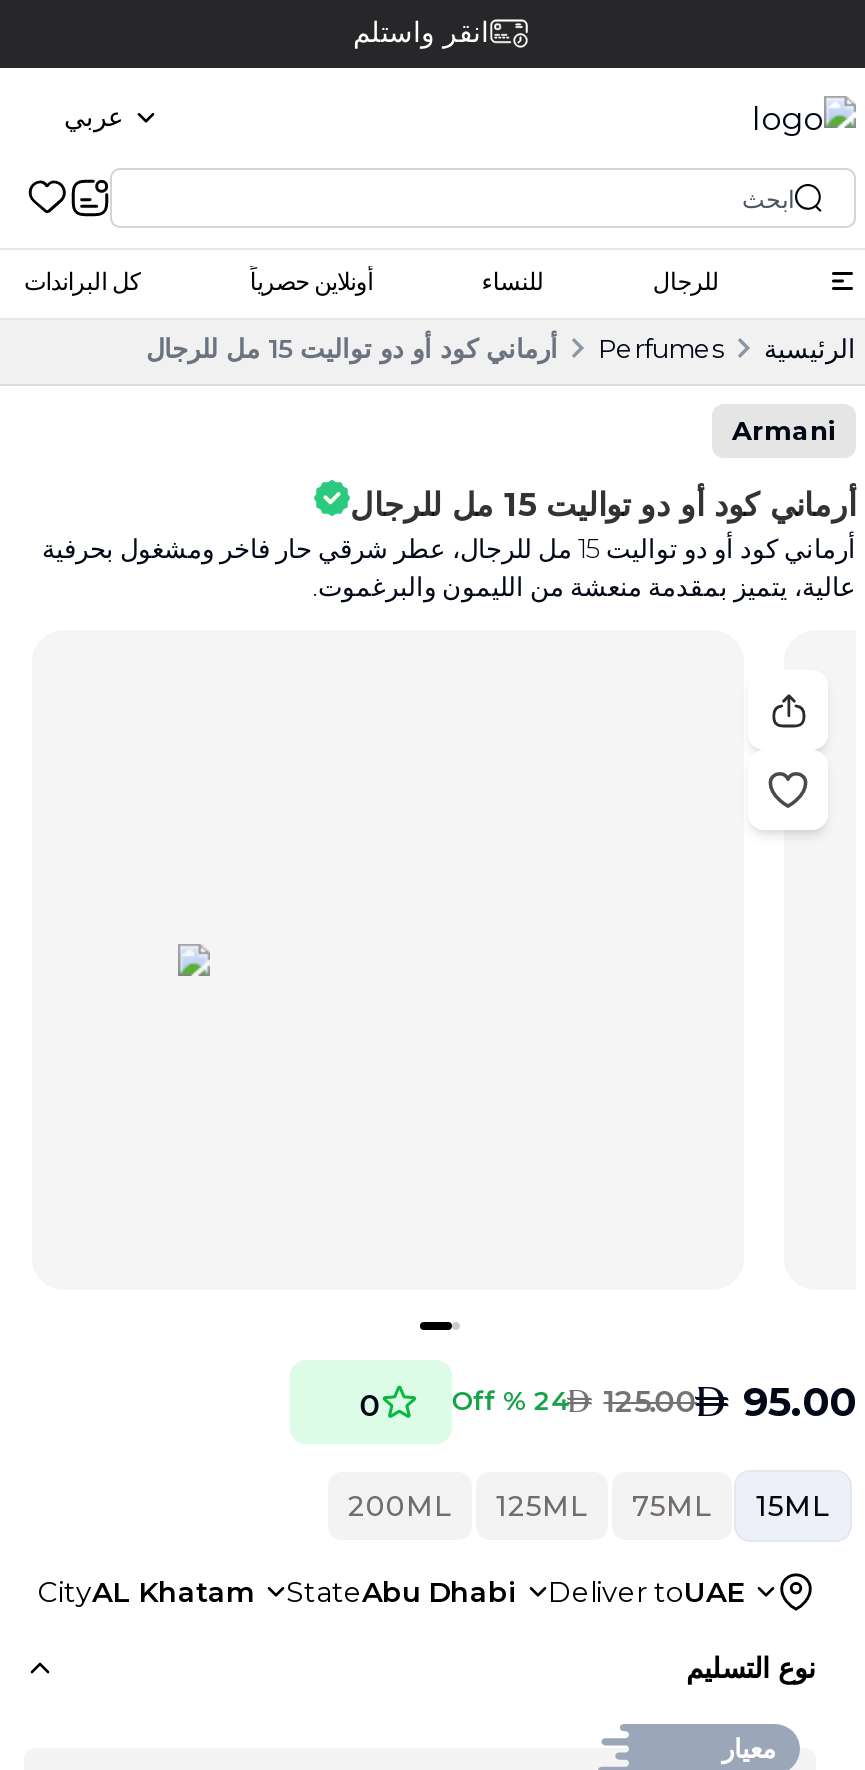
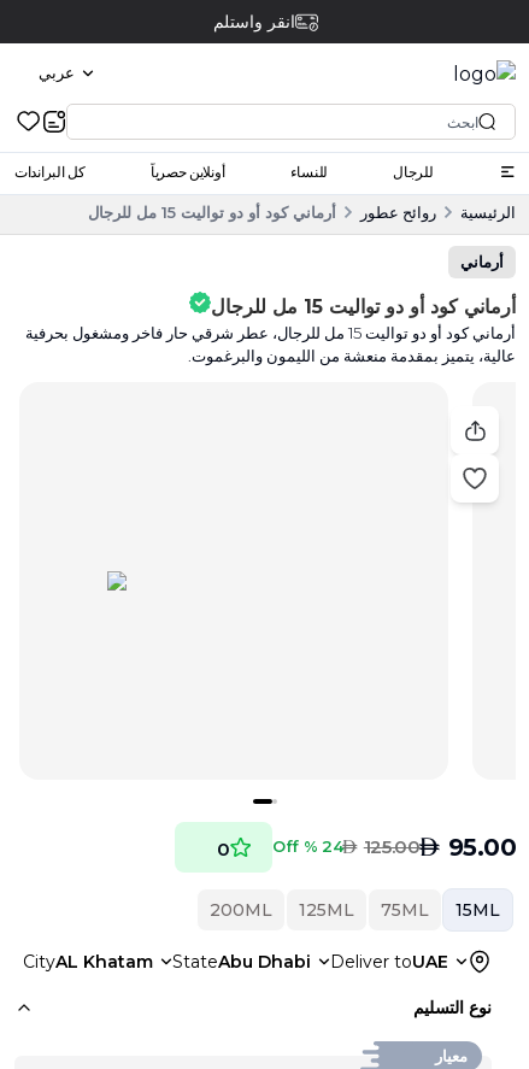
- Perfumes
+ روائح عطور

- Armani
+ أرماني
